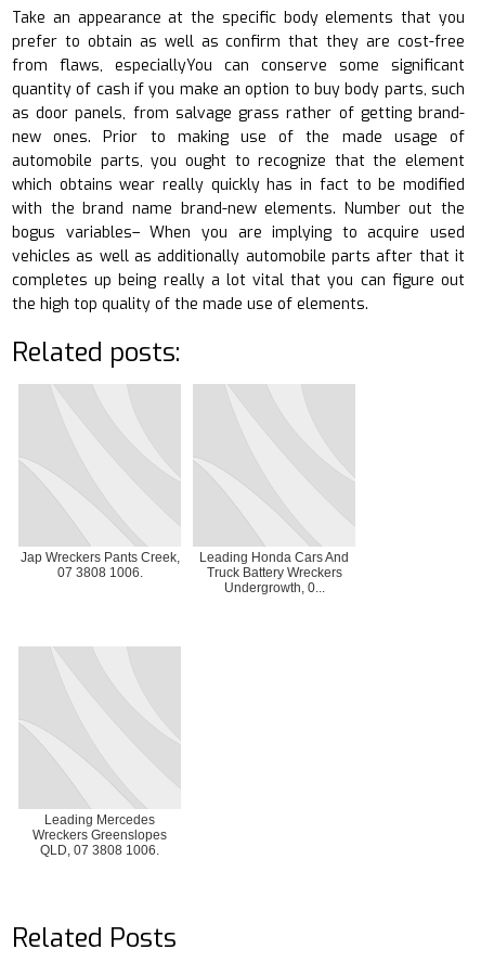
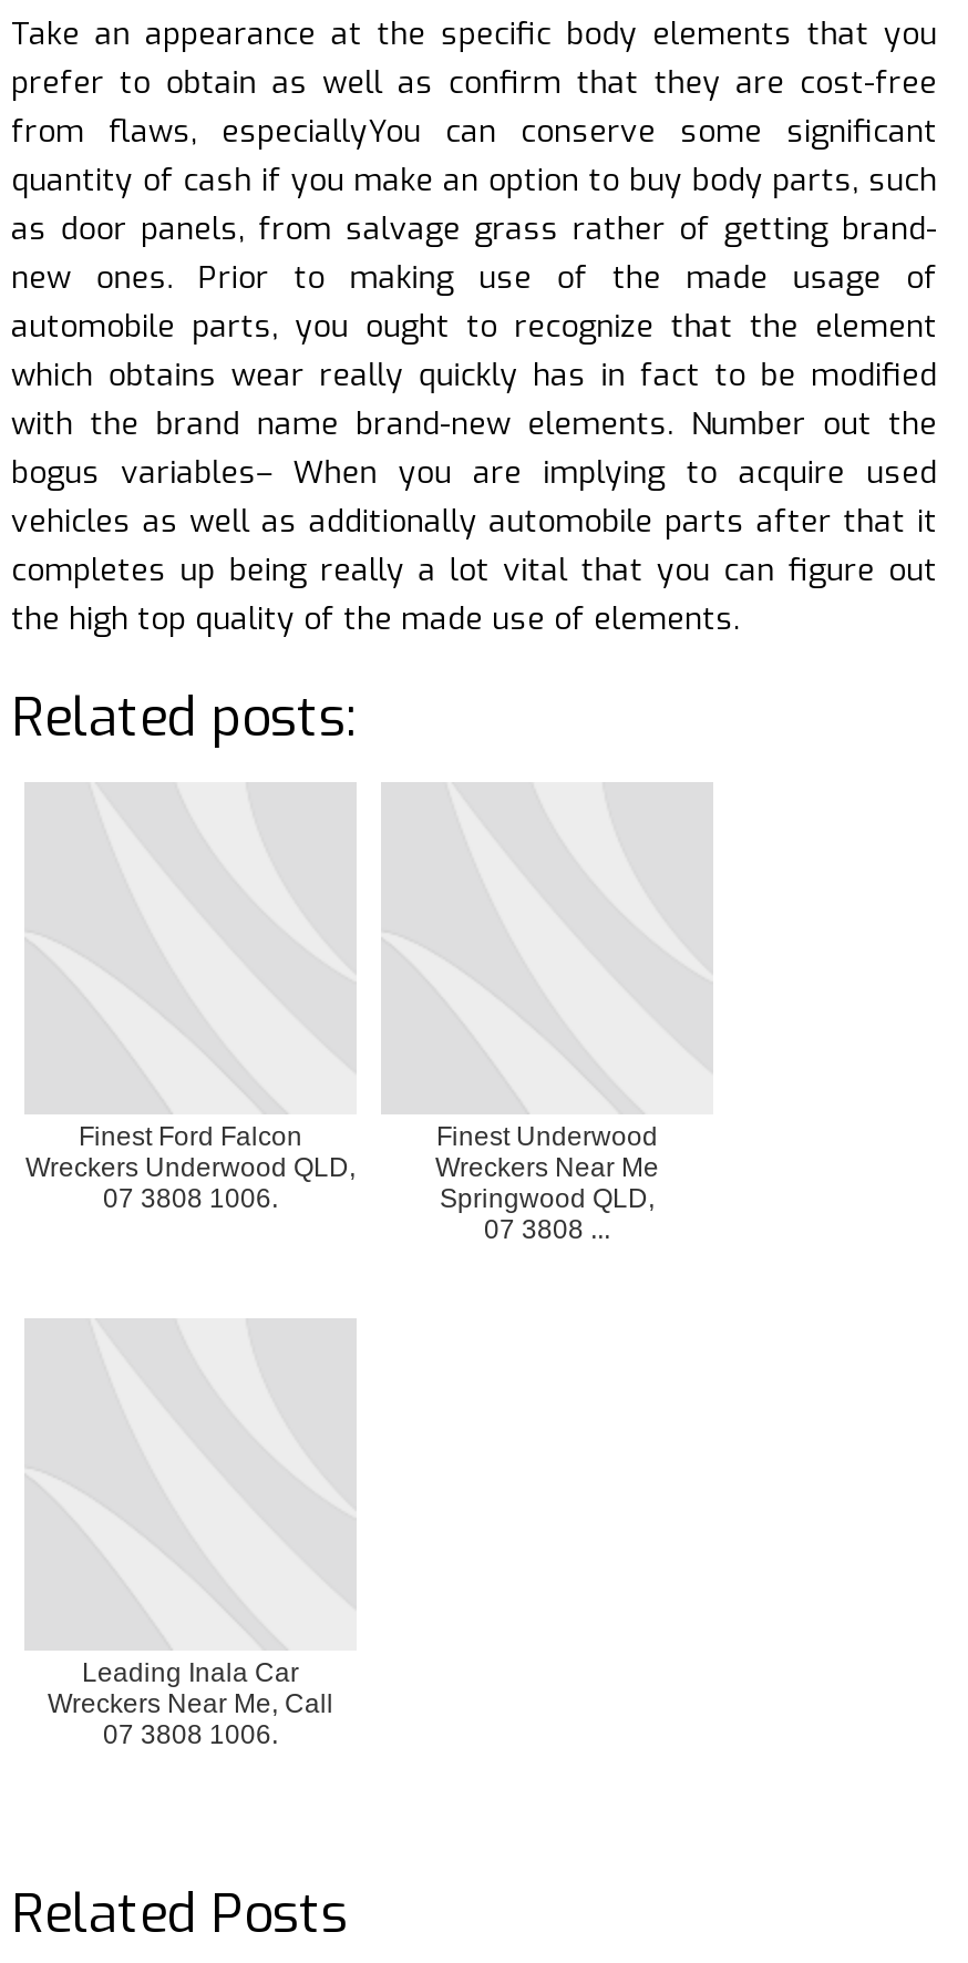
- Jap Wreckers Pants Creek,
+ Finest Ford Falcon
+ Wreckers Underwood QLD,

- Leading Honda Cars And
- Truck Battery Wreckers
- Undergrowth, 0...
+ Finest Underwood
+ Wreckers Near Me
+ Springwood QLD,
+ 07 3808 ...

- Leading Mercedes
- Wreckers Greenslopes
- QLD, 07 3808 1006.
+ Leading Inala Car
+ Wreckers Near Me, Call
+ 07 3808 1006.
